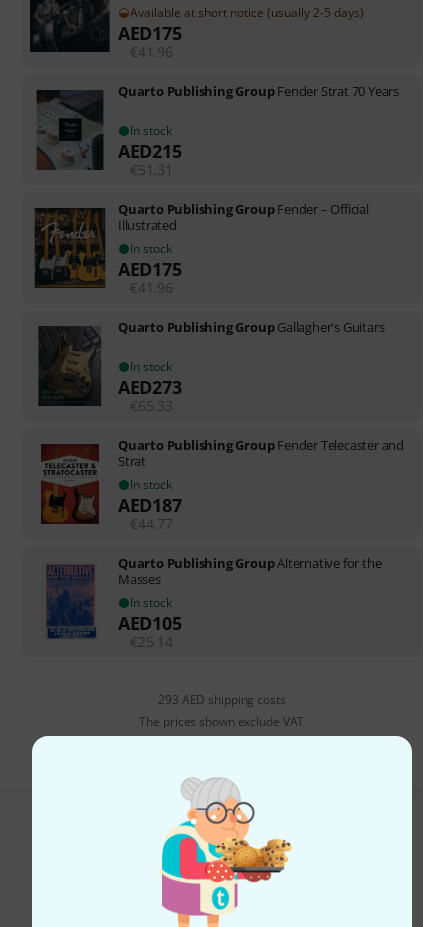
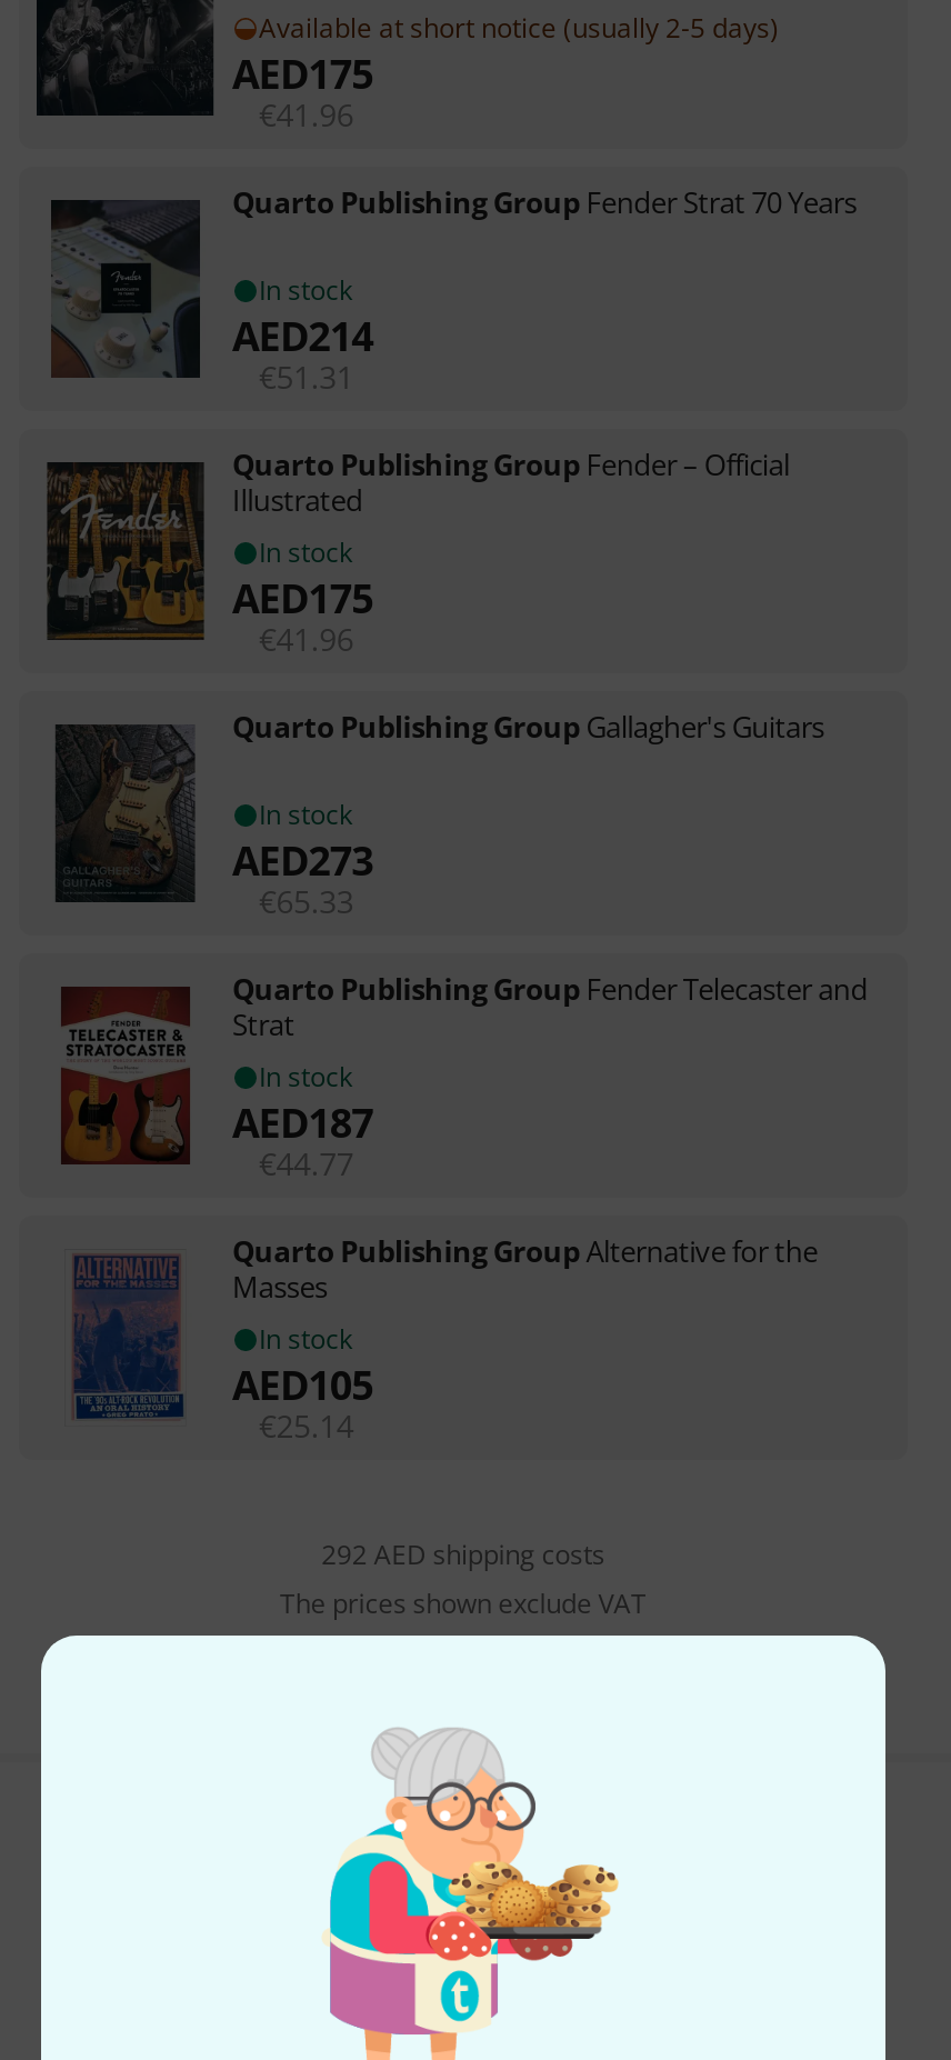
- AED215
+ AED214

- 293 AED shipping costs
+ 292 AED shipping costs
